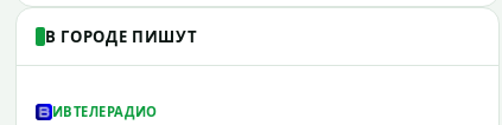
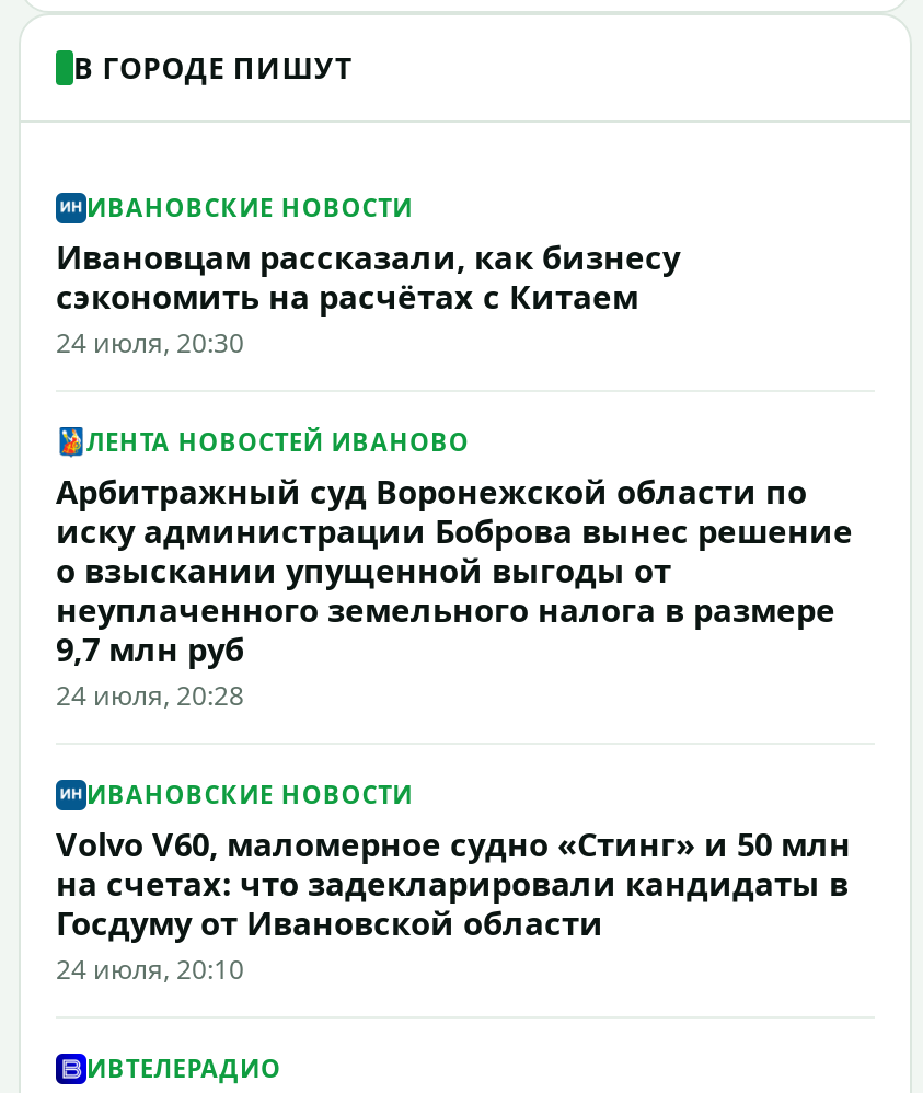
+ ИВАНОВСКИЕ НОВОСТИ
+ Ивановцам рассказали, как бизнесу
+ сэкономить на расчётах с Китаем
+ 24 июля, 20:30
+ ЛЕНТА НОВОСТЕЙ ИВАНОВО
+ Арбитражный суд Воронежской области по
+ иску администрации Боброва вынес решение
+ о взыскании упущенной выгоды от
+ неуплаченного земельного налога в размере
+ 9,7 млн руб
+ 24 июля, 20:28
+ ИВАНОВСКИЕ НОВОСТИ
+ Volvo V60, маломерное судно «Стинг» и 50 млн
+ на счетах: что задекларировали кандидаты в
+ Госдуму от Ивановской области
+ 24 июля, 20:10
